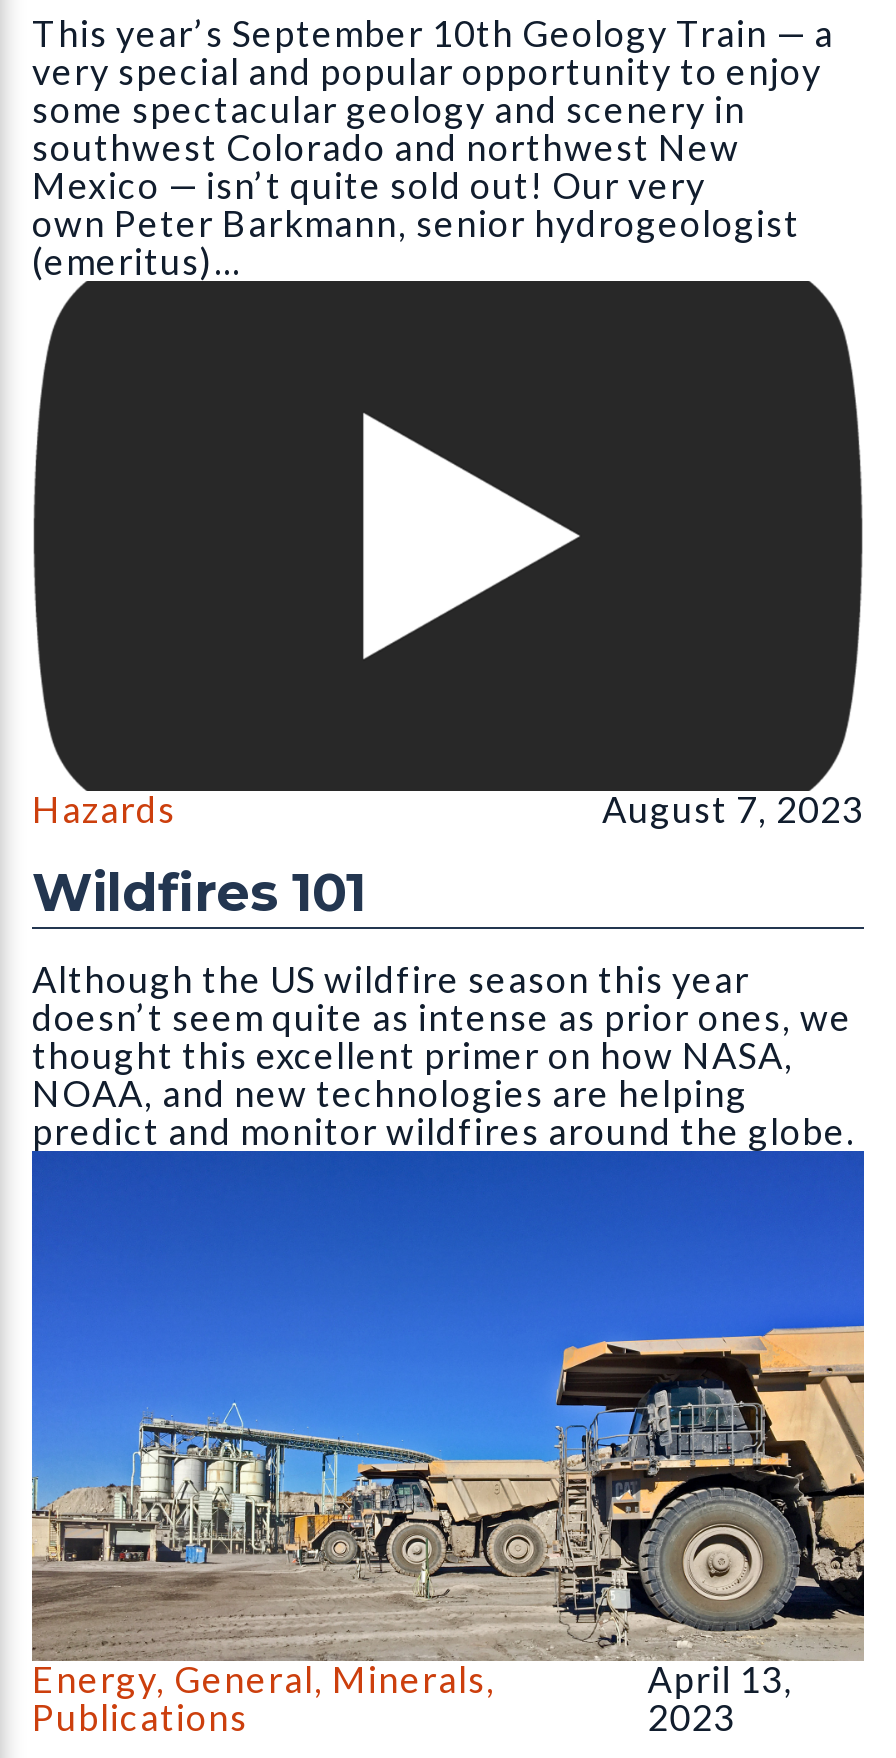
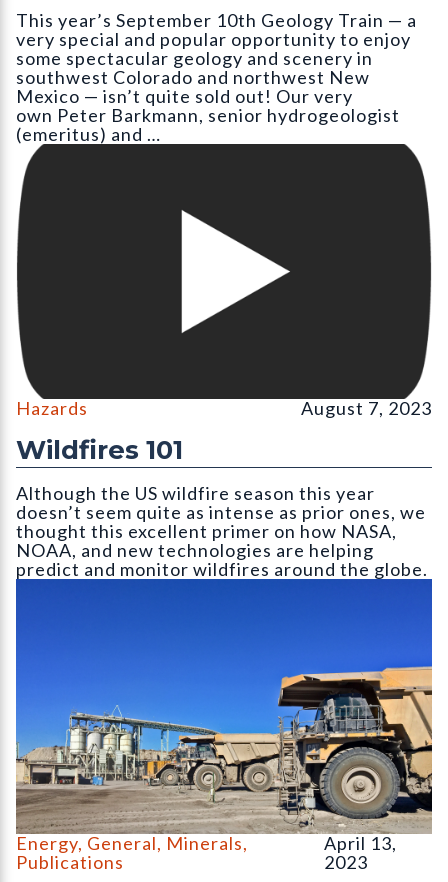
- (emeritus)…
+ (emeritus) and …
